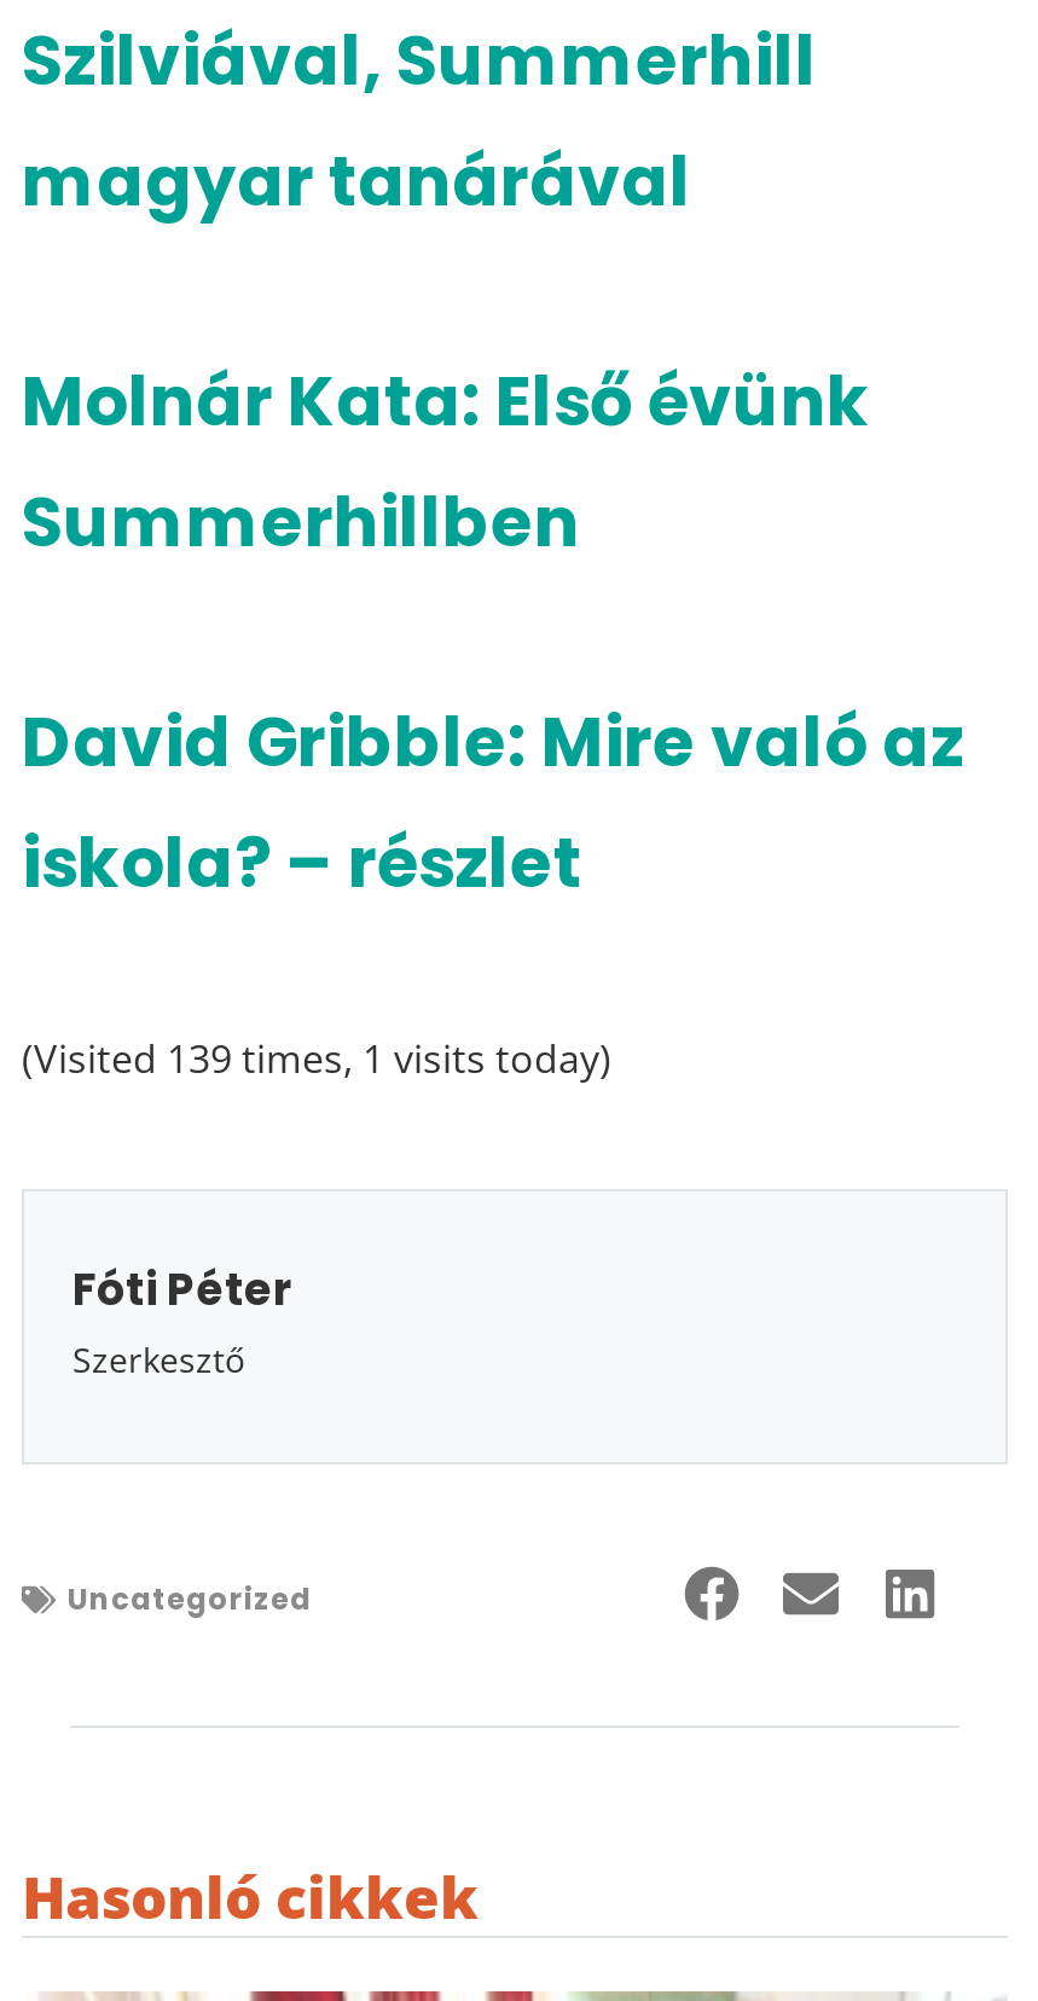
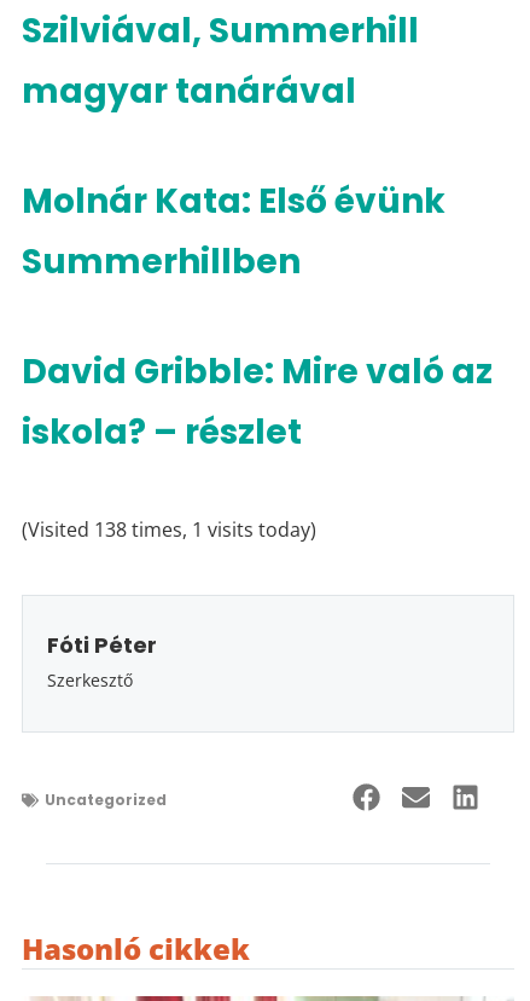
- (Visited 139 times, 1 visits today)
+ (Visited 138 times, 1 visits today)
